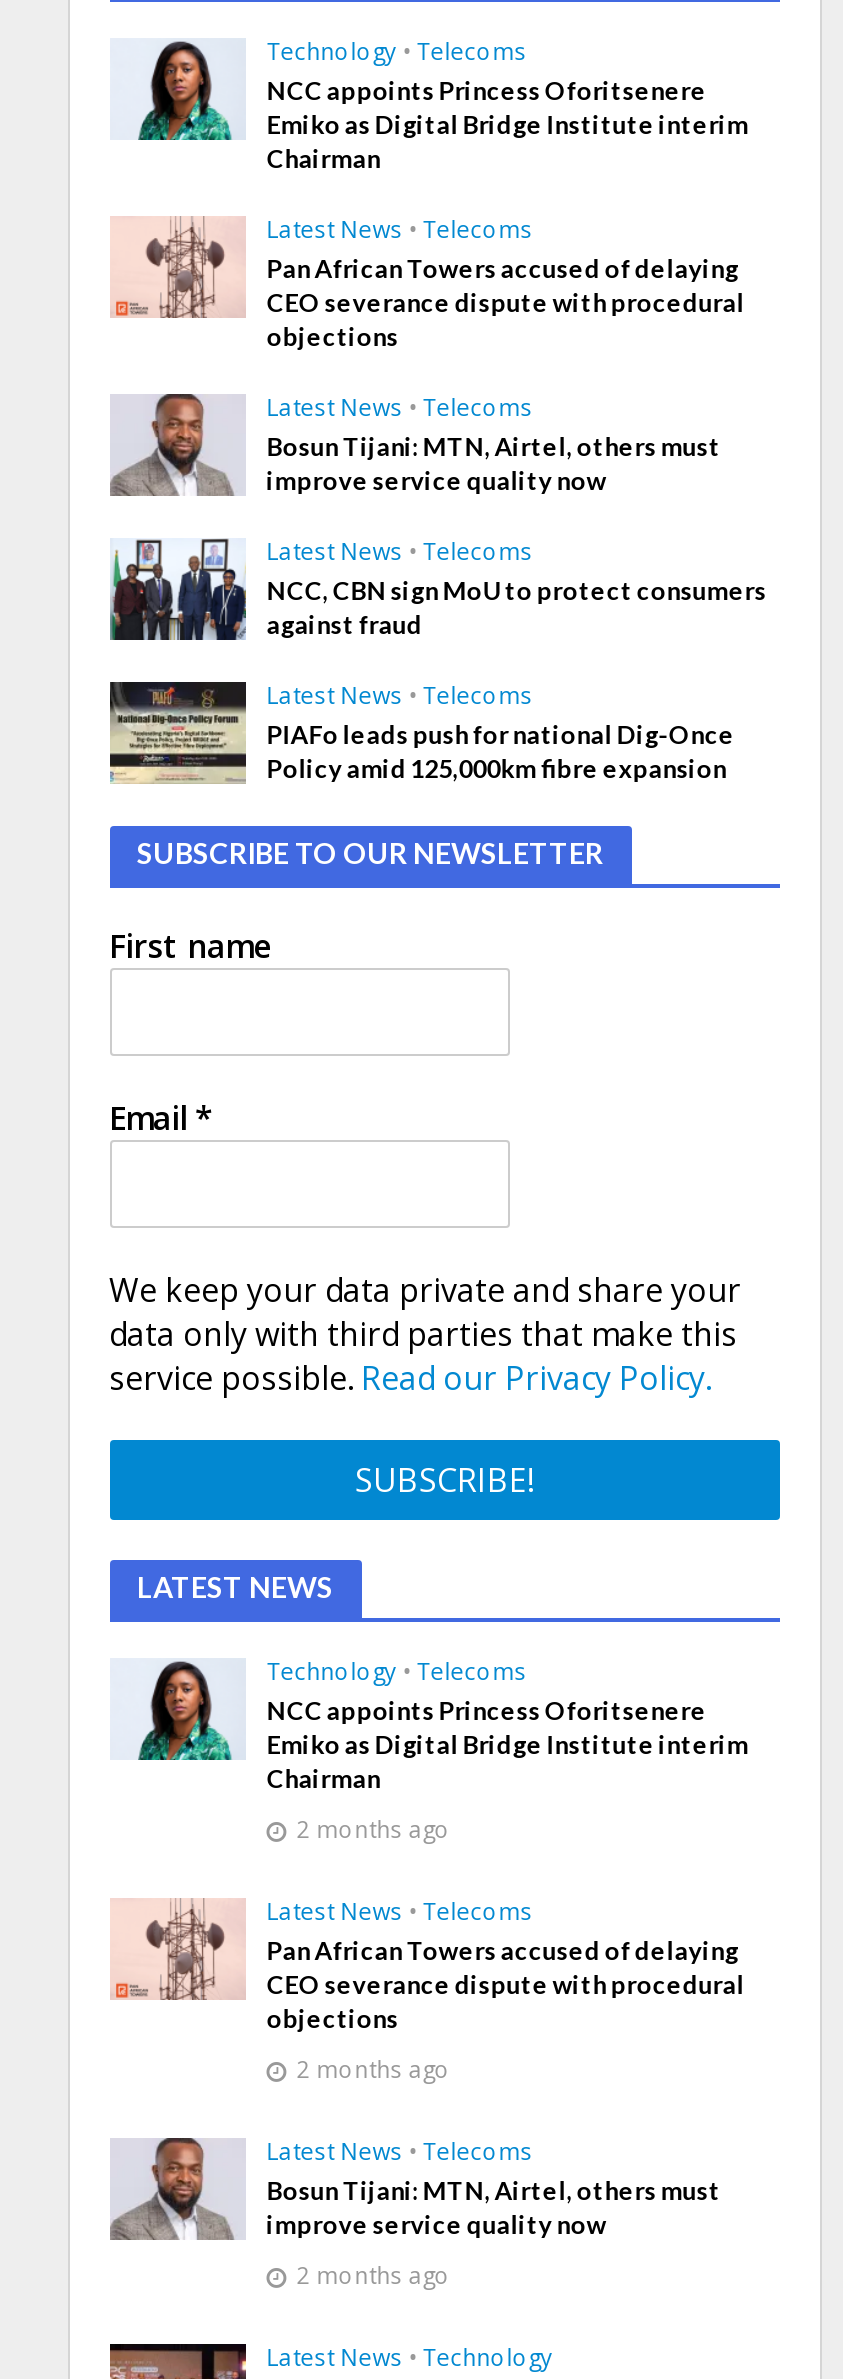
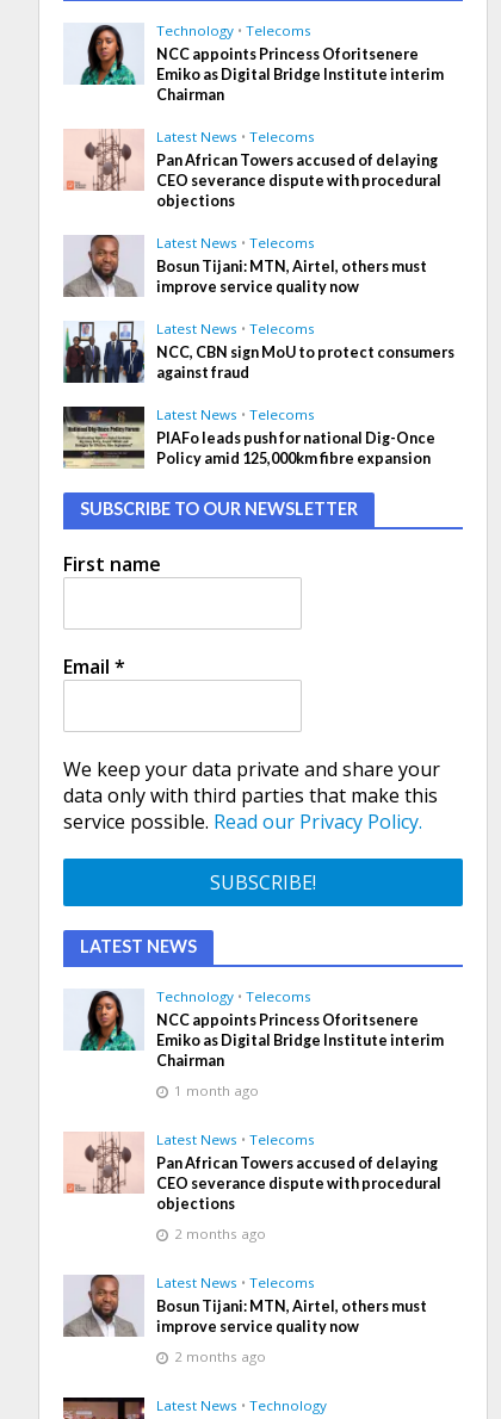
- 2 months ago
+ 1 month ago
